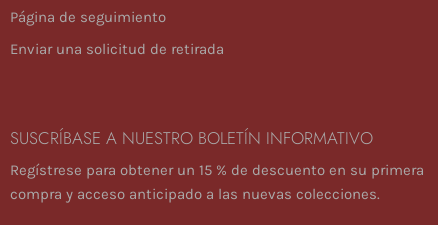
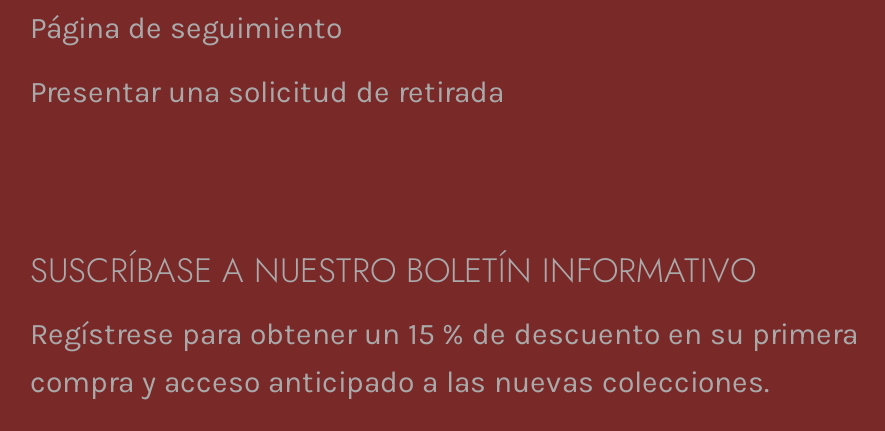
- Enviar una solicitud de retirada
+ Presentar una solicitud de retirada
